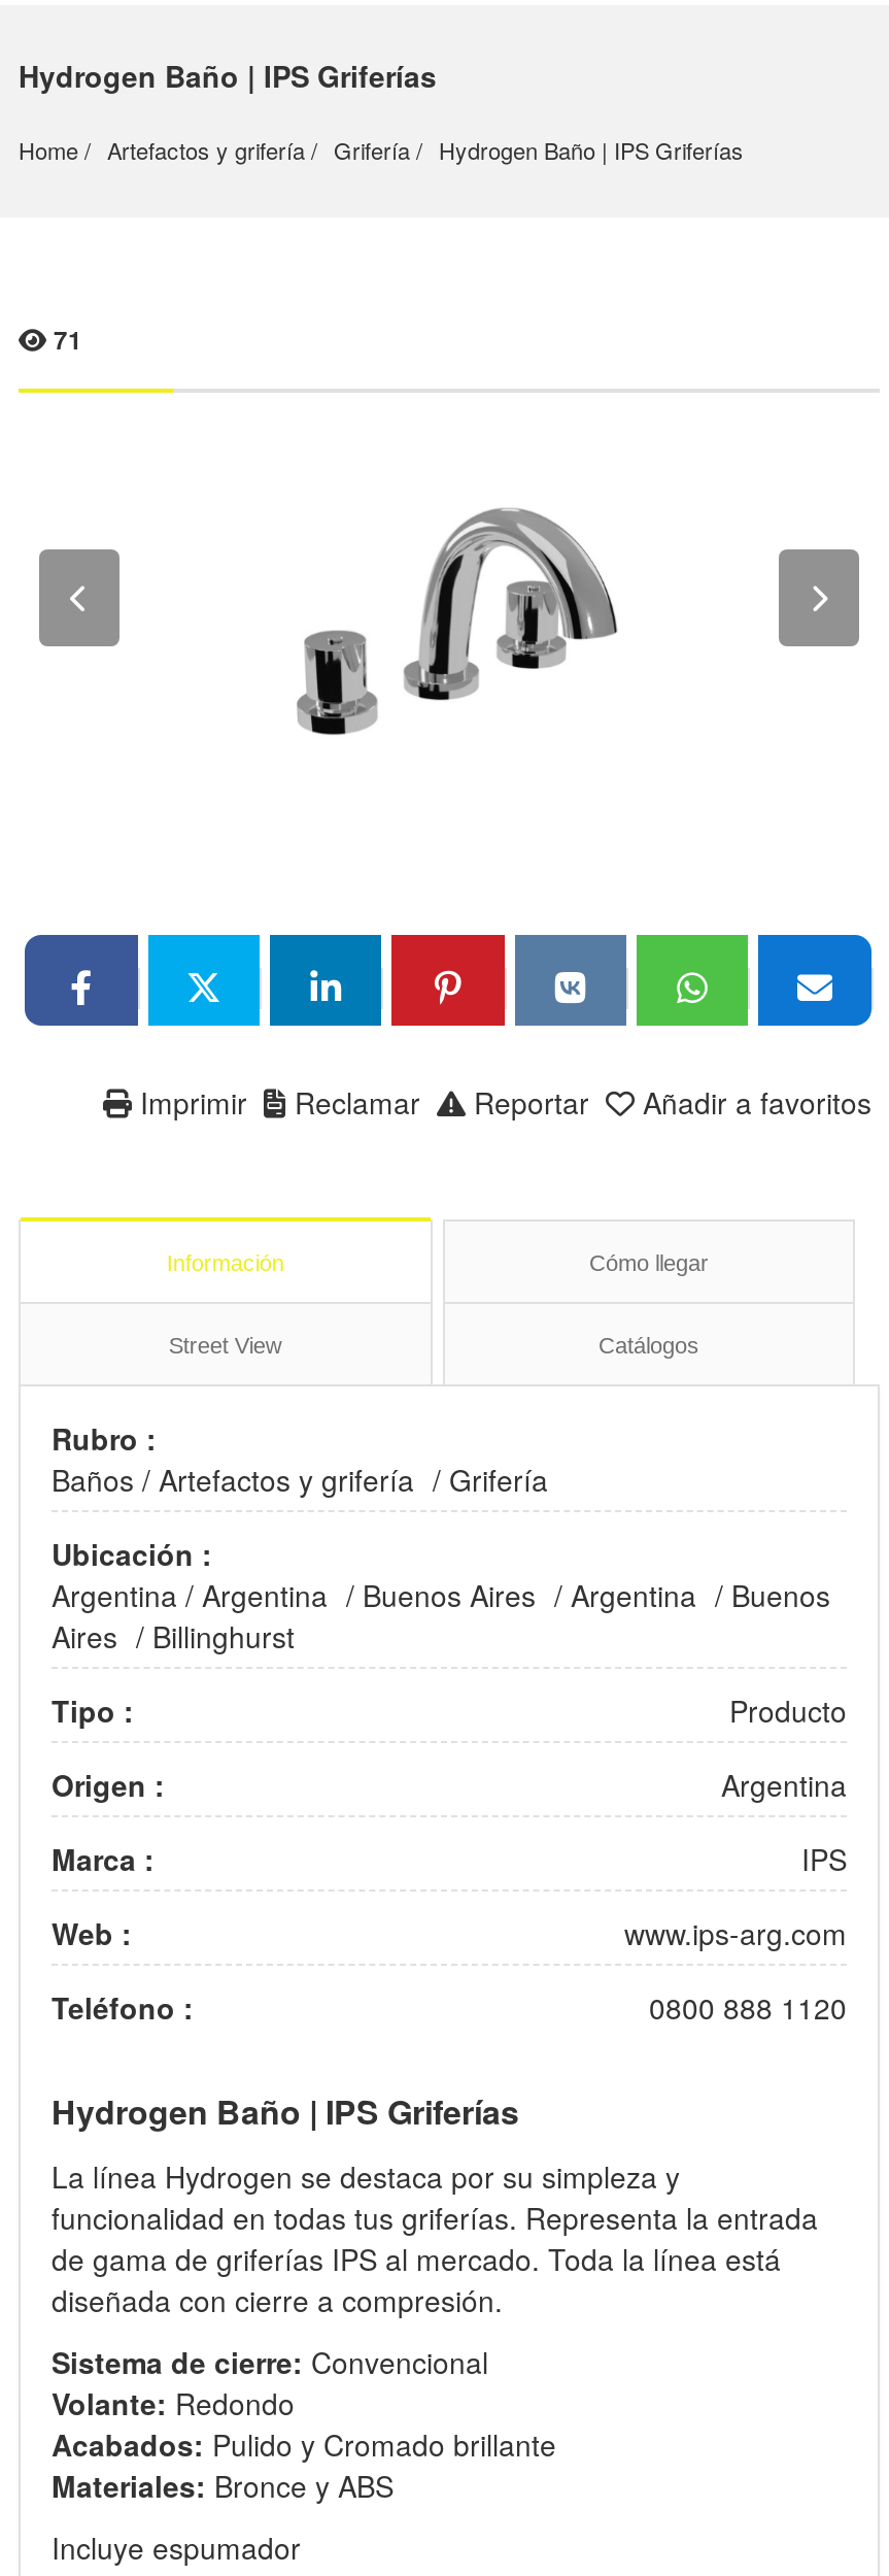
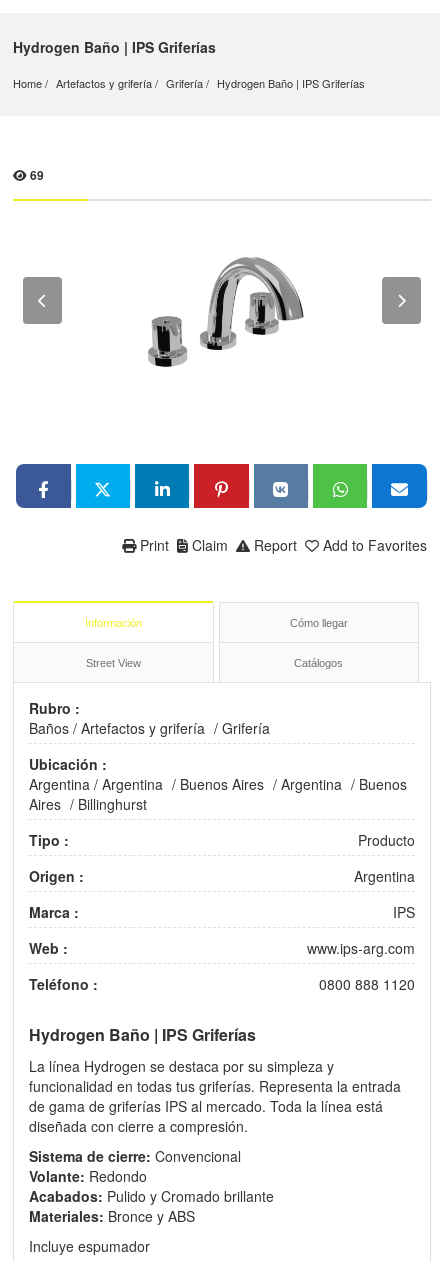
- 71
+ 69

- Añadir a favoritos
- Reportar
- Reclamar
- Imprimir
+ Add to Favorites
+ Report
+ Claim
+ Print
